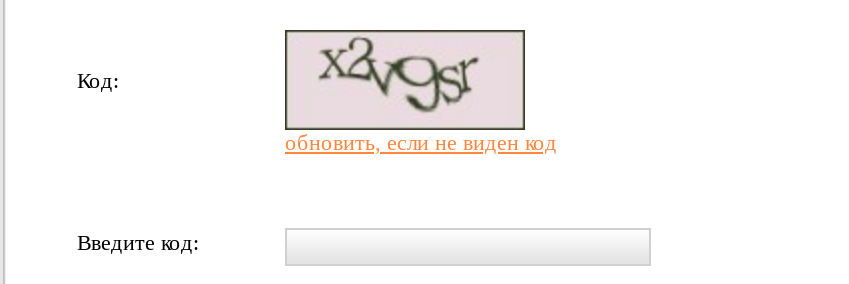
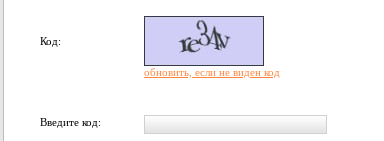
- [image]
+ [image]
